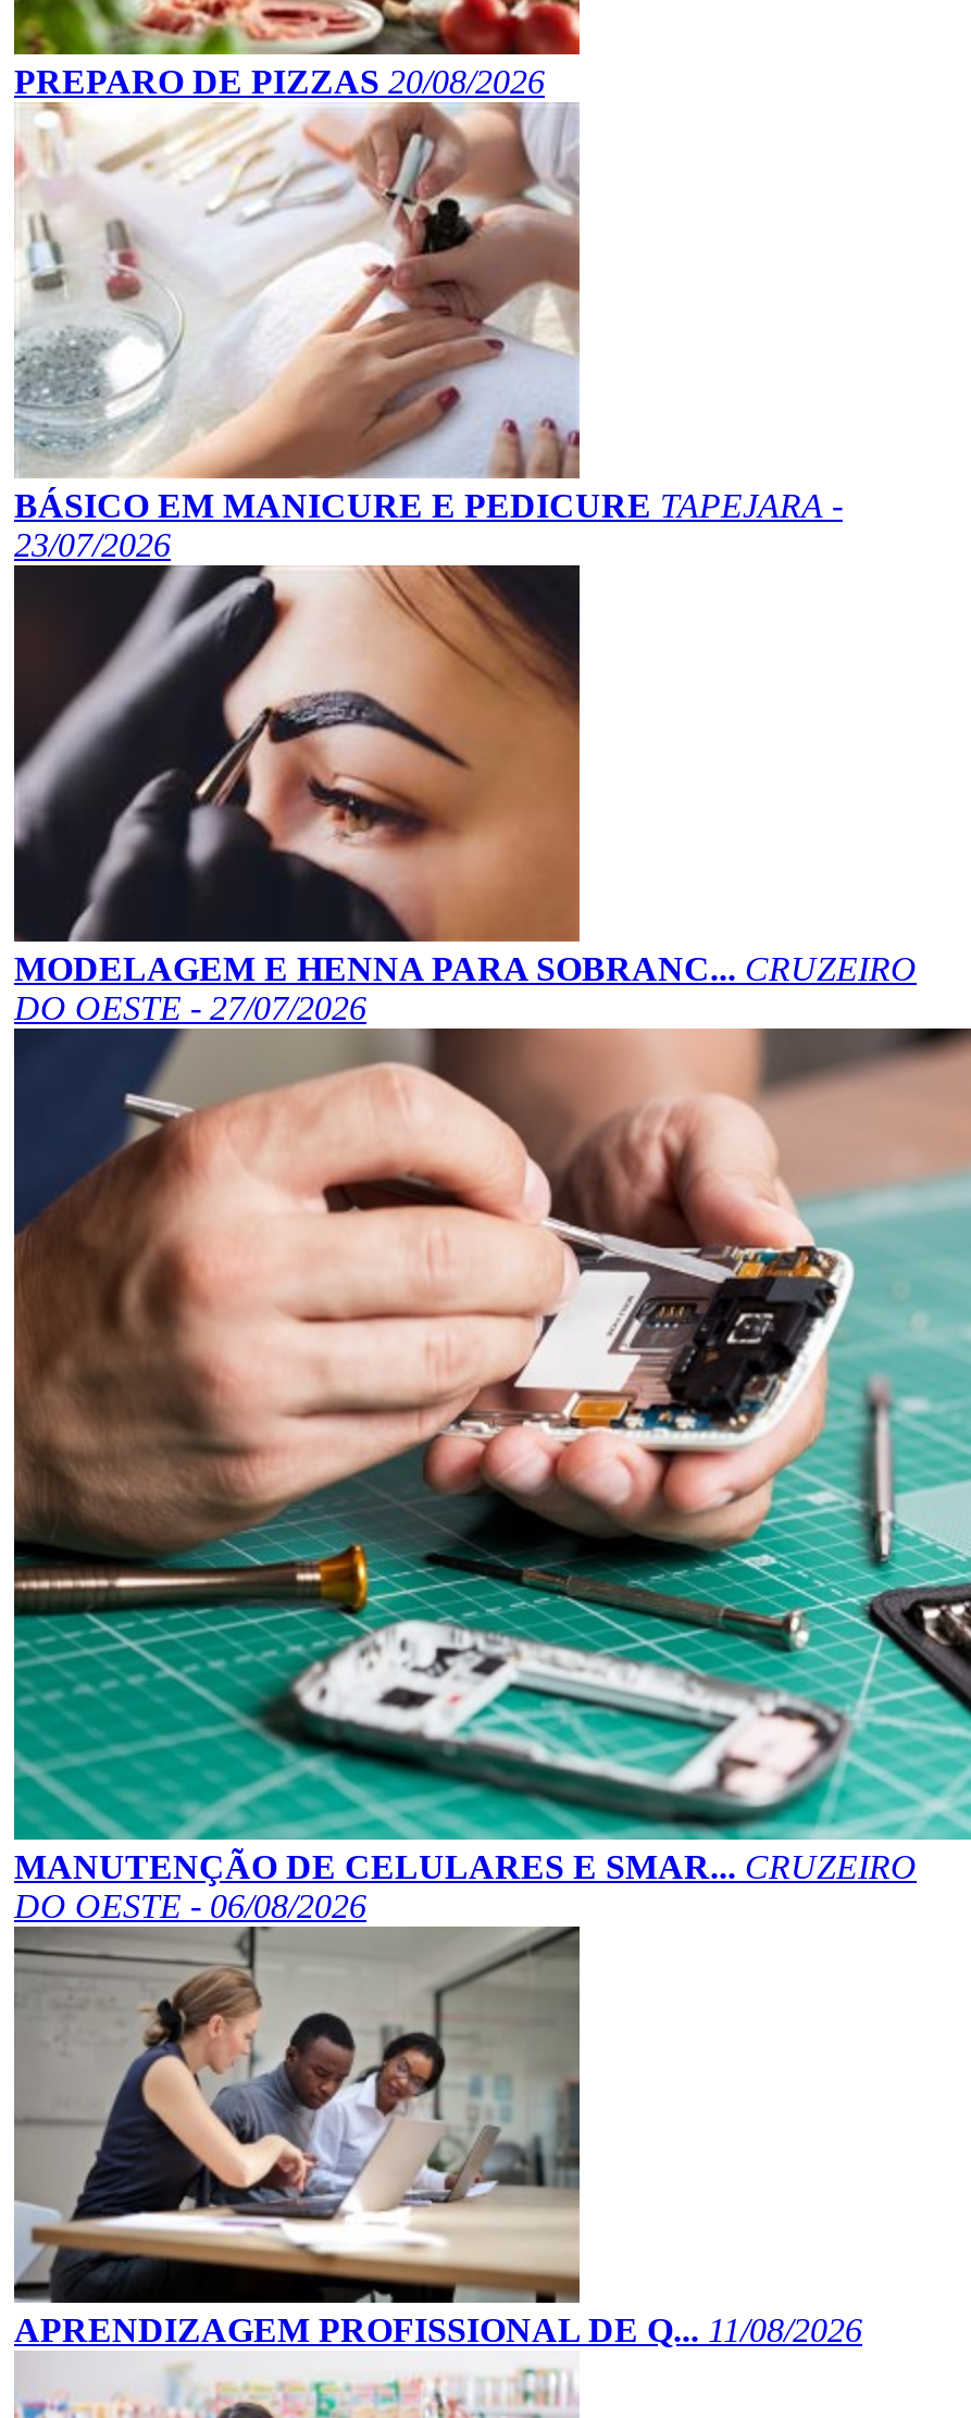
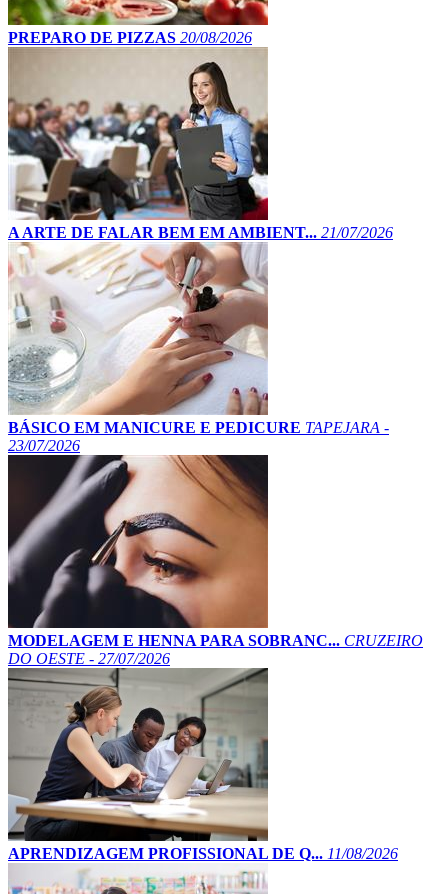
moved down: [image] | BÁSICO EM MANICURE E PEDICURE TAPEJARA - | 23/07/2026 | MODELAGEM E HENNA PARA SOBRANC... CRUZEIRO | DO OESTE - 27/07/2026

+ [image]
+ A ARTE DE FALAR BEM EM AMBIENT... 21/07/2026

- [image]
- MANUTENÇÃO DE CELULARES E SMAR... CRUZEIRO
- DO OESTE - 06/08/2026
